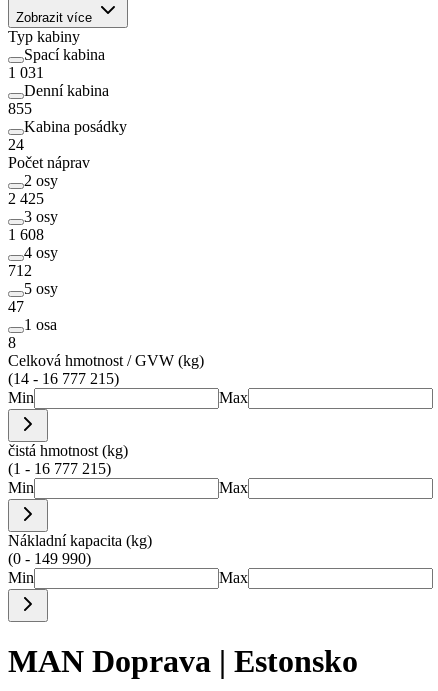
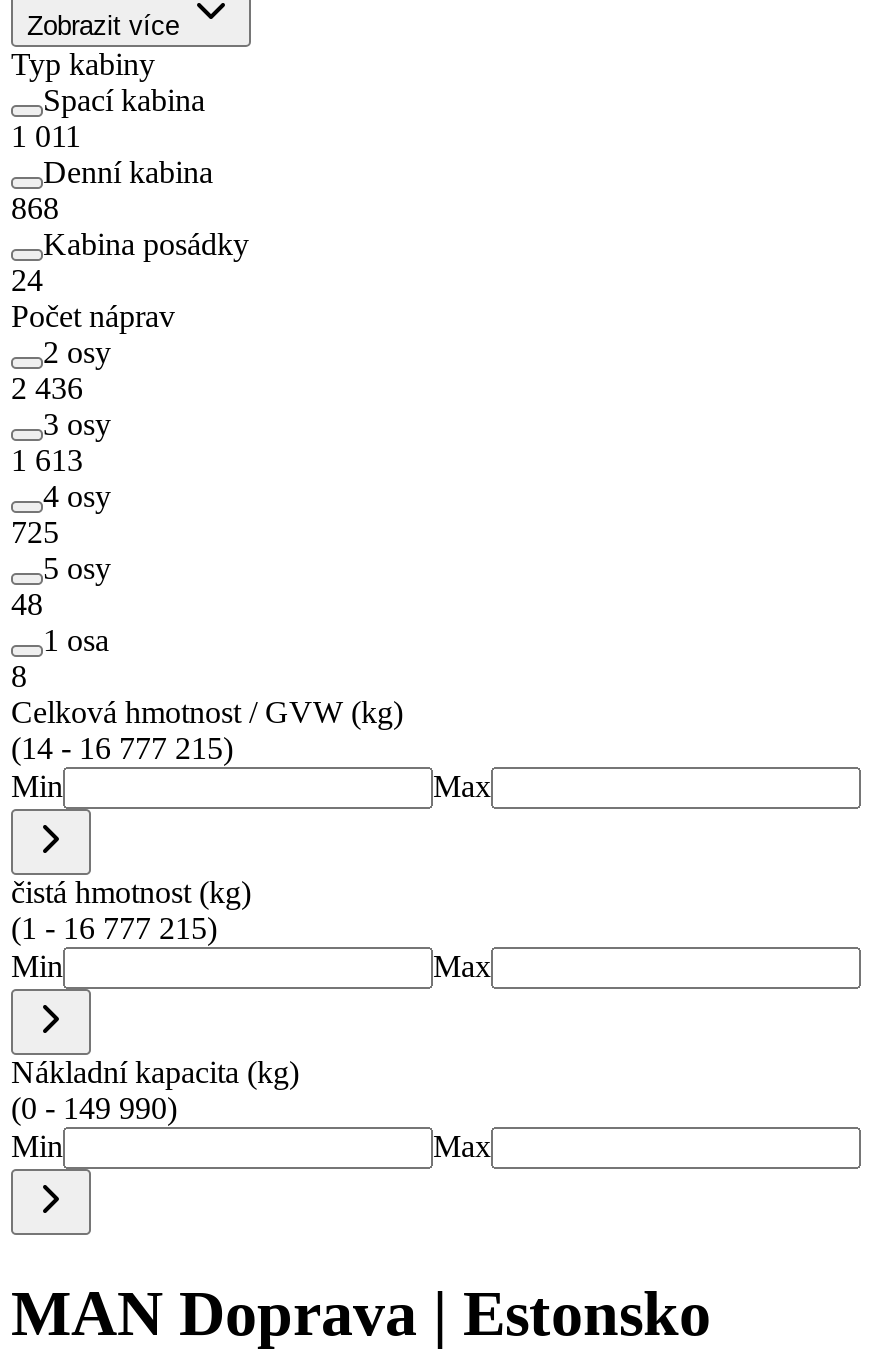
- 1 031
+ 1 011

- 855
+ 868

- 2 425
+ 2 436

- 1 608
+ 1 613

- 712
+ 725

- 47
+ 48
